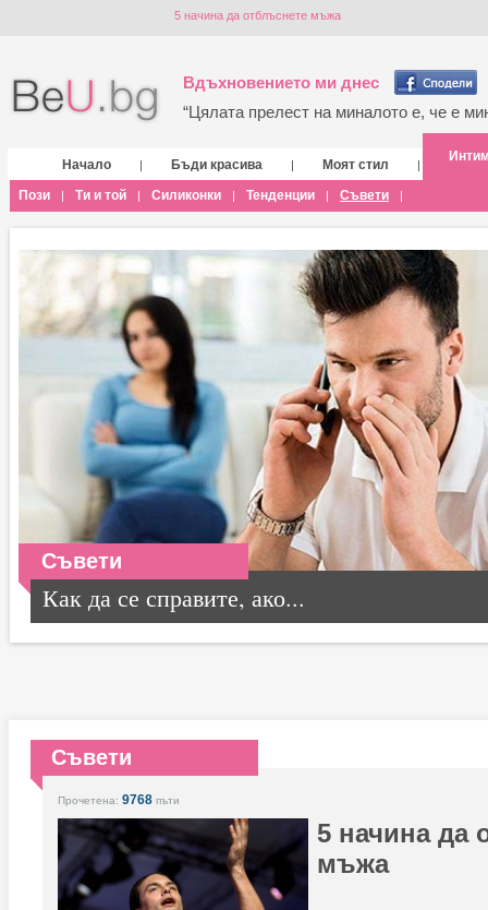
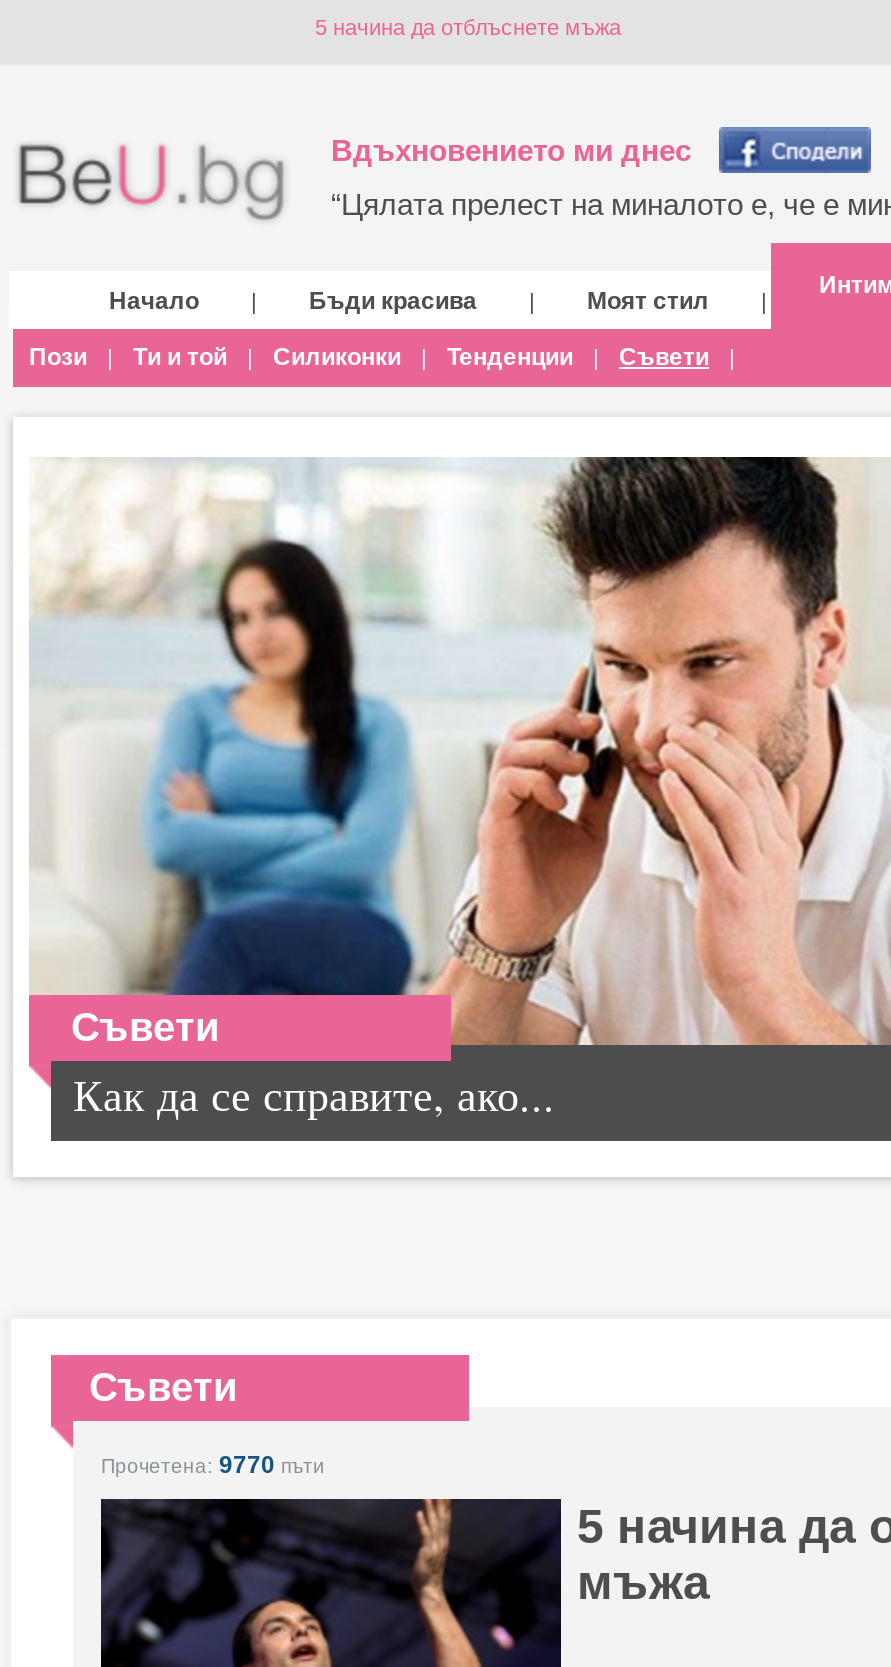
- Прочетена: 9768 пъти
+ Прочетена: 9770 пъти
